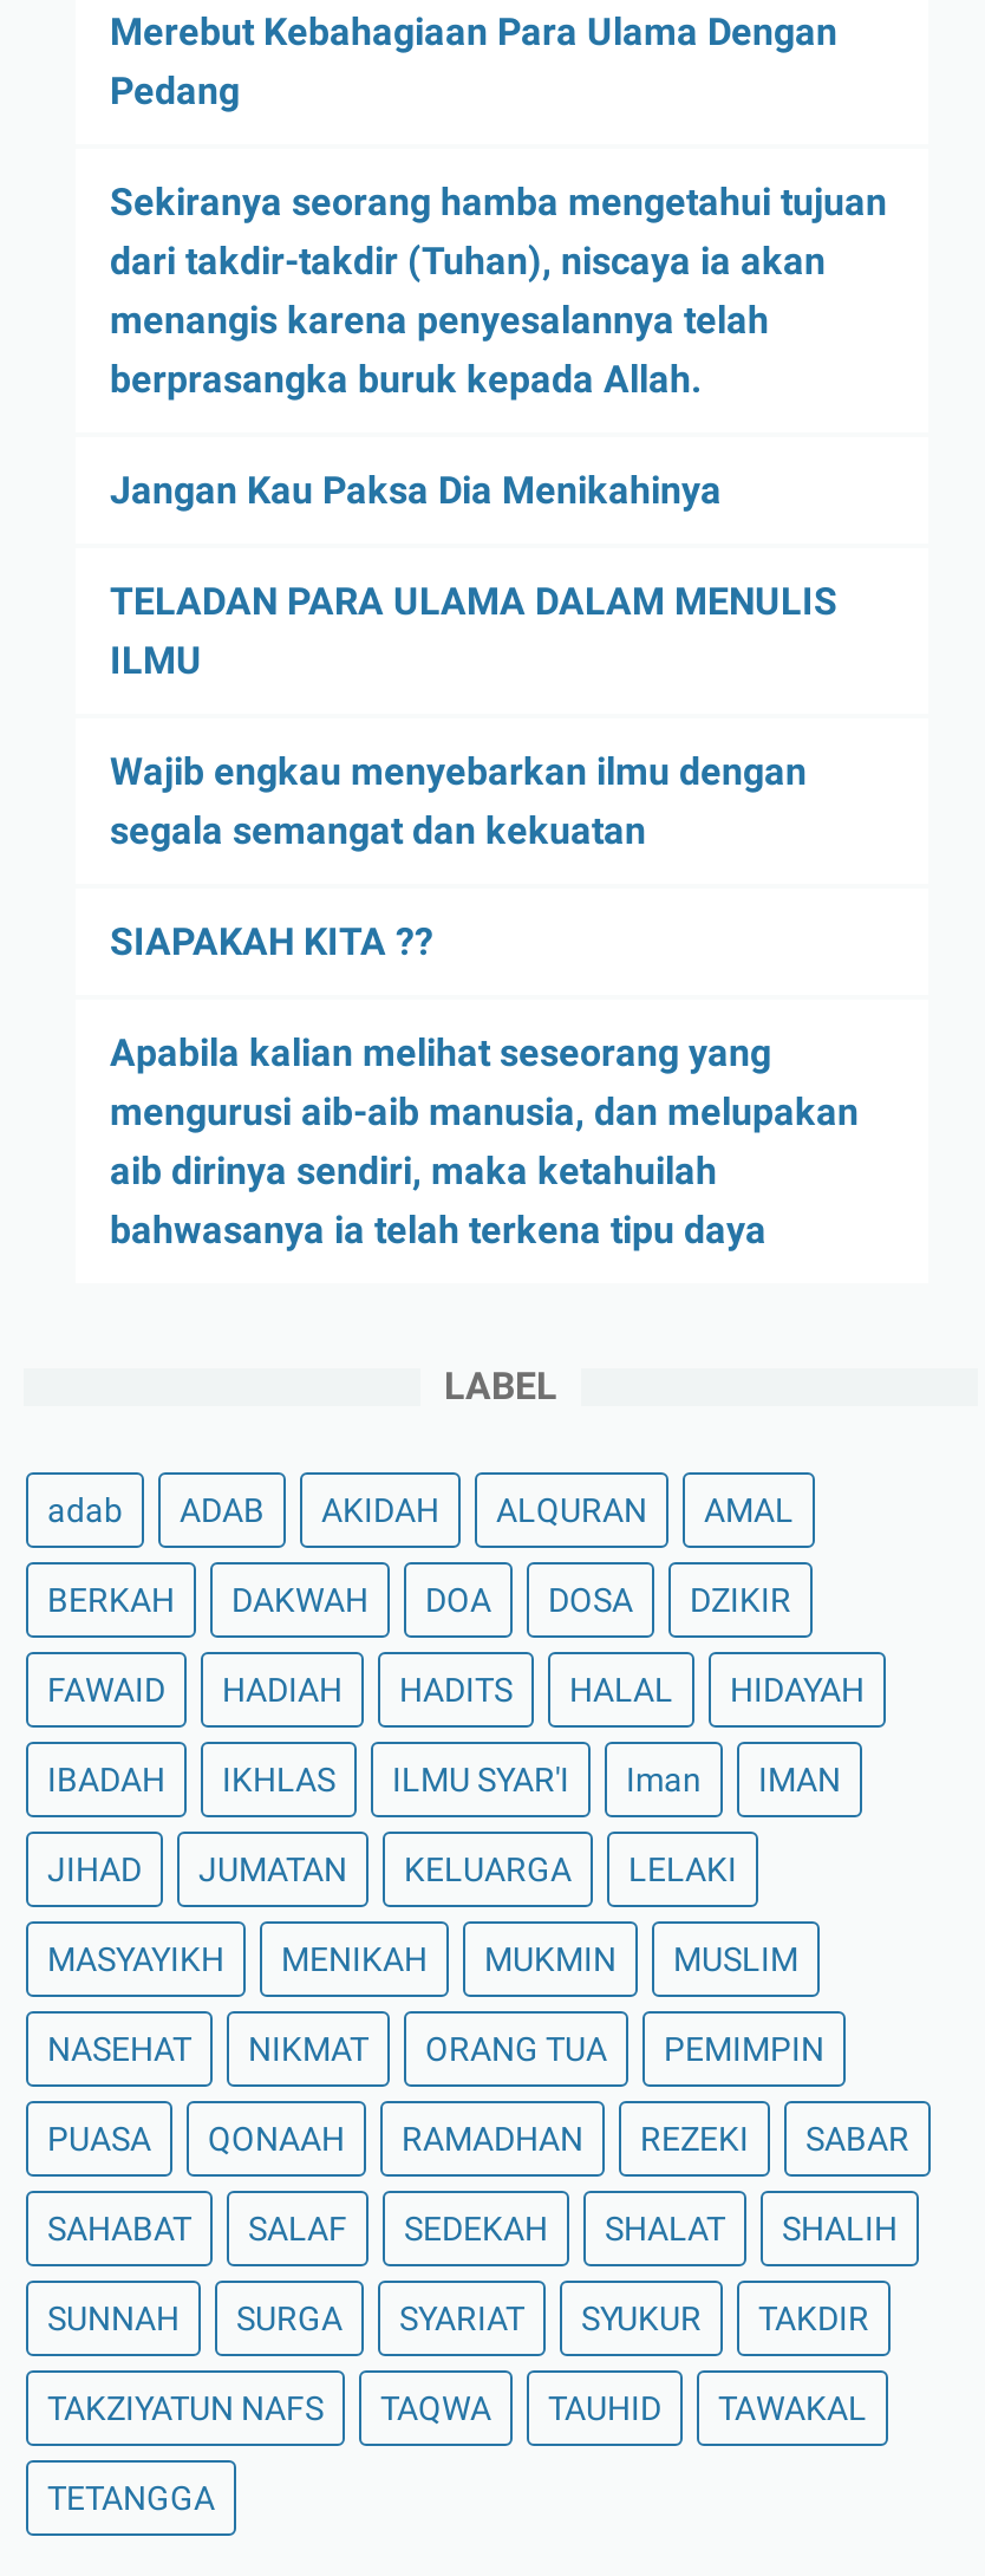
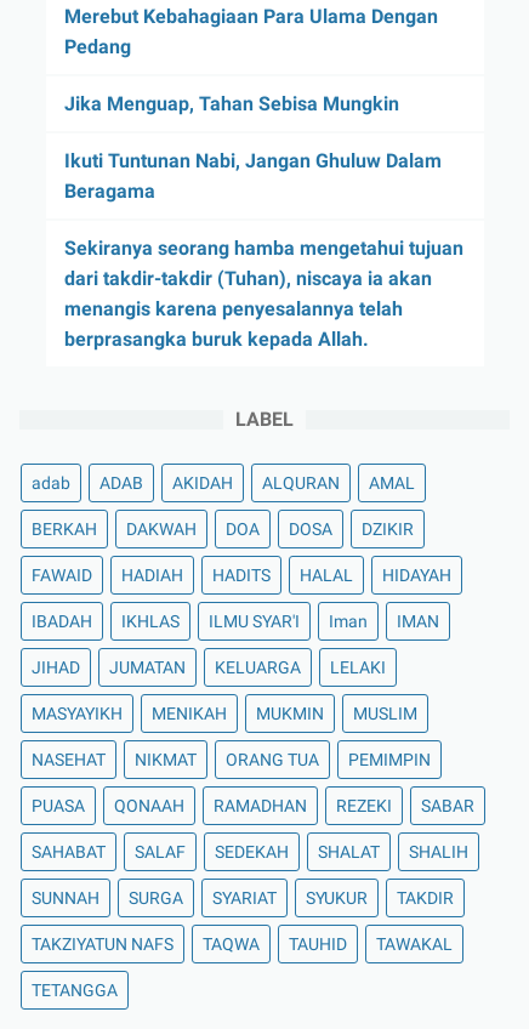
+ Jika Menguap, Tahan Sebisa Mungkin
+ Ikuti Tuntunan Nabi, Jangan Ghuluw Dalam
+ Beragama

moved down: Sekiranya seorang hamba mengetahui tujuan | dari takdir-takdir (Tuhan), niscaya ia akan | menangis karena penyesalannya telah | berprasangka buruk kepada Allah.

- Jangan Kau Paksa Dia Menikahinya
- TELADAN PARA ULAMA DALAM MENULIS
- ILMU
- Wajib engkau menyebarkan ilmu dengan
- segala semangat dan kekuatan
- SIAPAKAH KITA ??
- Apabila kalian melihat seseorang yang
- mengurusi aib-aib manusia, dan melupakan
- aib dirinya sendiri, maka ketahuilah
- bahwasanya ia telah terkena tipu daya
